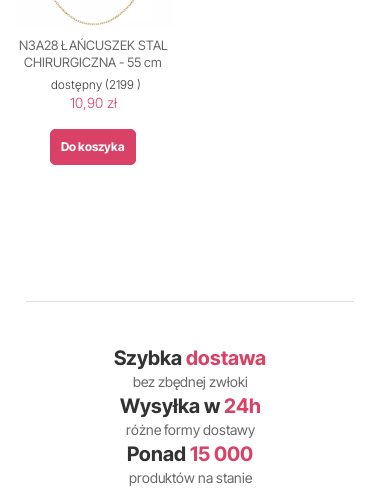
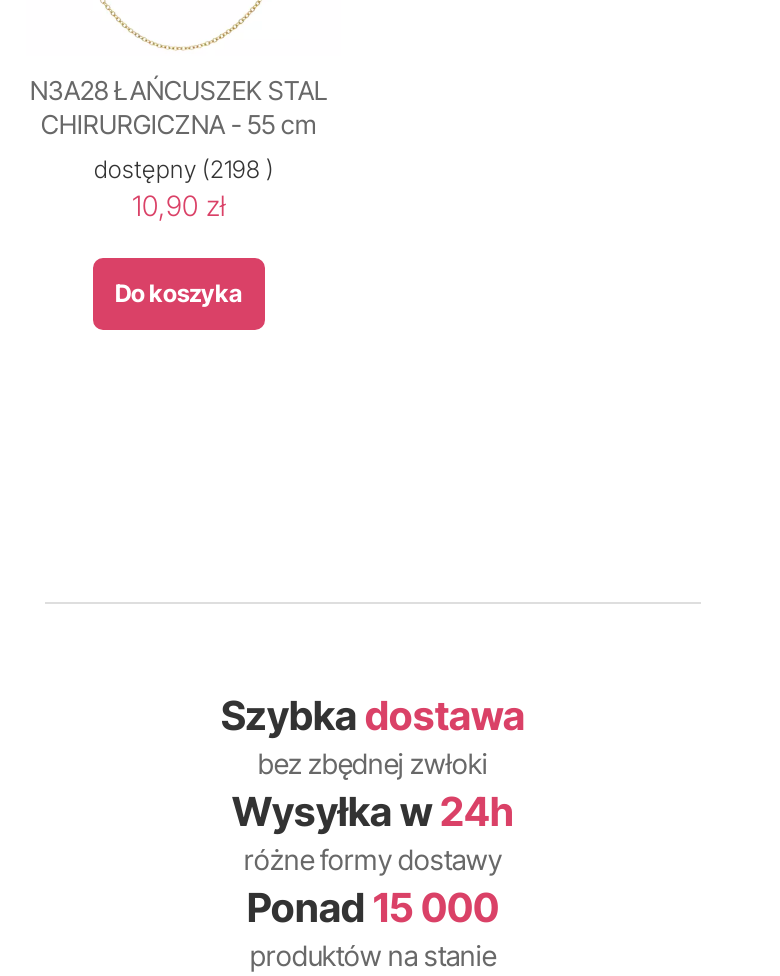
- dostępny (2199 )
+ dostępny (2198 )
